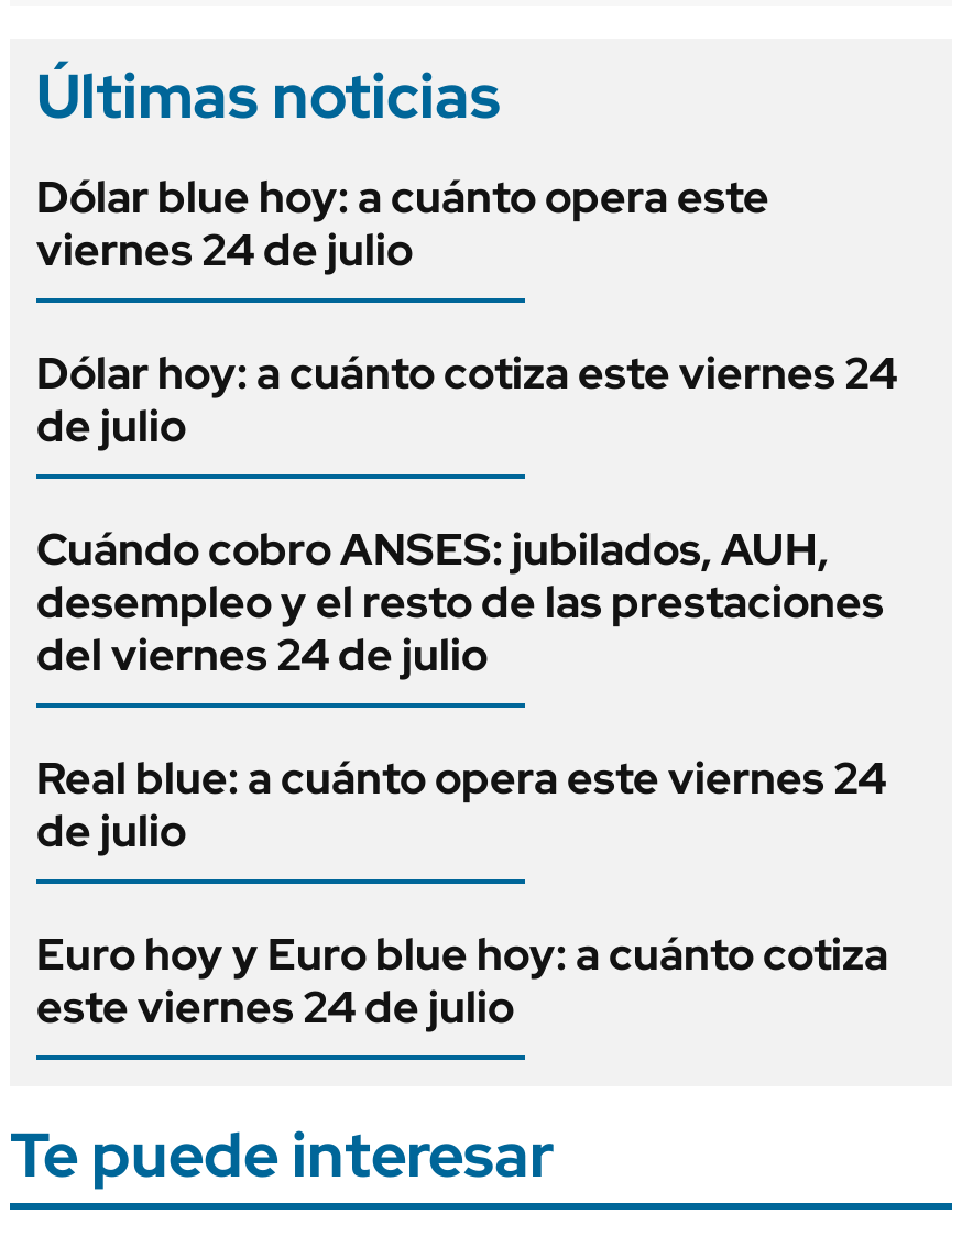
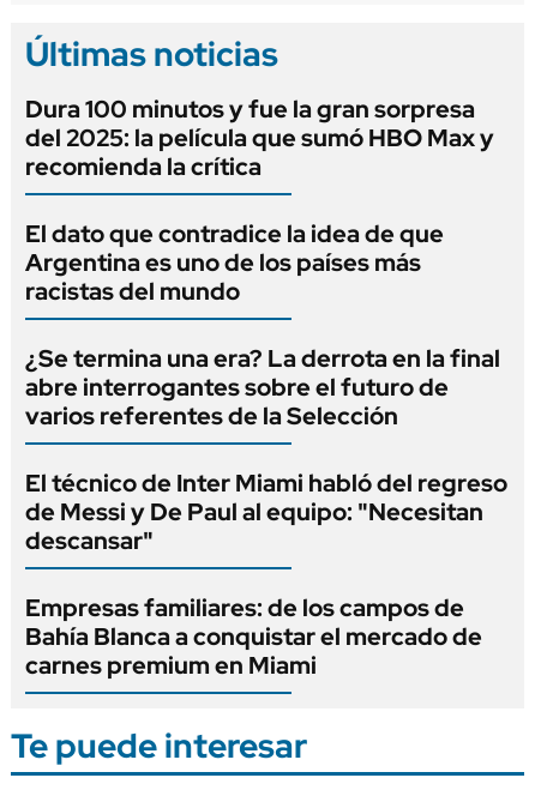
- Dólar blue hoy: a cuánto opera este
- viernes 24 de julio
+ Dura 100 minutos y fue la gran sorpresa
+ del 2025: la película que sumó HBO Max y
+ recomienda la crítica

- Dólar hoy: a cuánto cotiza este viernes 24
- de julio
+ El dato que contradice la idea de que
+ Argentina es uno de los países más
+ racistas del mundo

- Cuándo cobro ANSES: jubilados, AUH,
- desempleo y el resto de las prestaciones
- del viernes 24 de julio
+ ¿Se termina una era? La derrota en la final
+ abre interrogantes sobre el futuro de
+ varios referentes de la Selección

- Real blue: a cuánto opera este viernes 24
- de julio
+ El técnico de Inter Miami habló del regreso
+ de Messi y De Paul al equipo: "Necesitan
+ descansar"

- Euro hoy y Euro blue hoy: a cuánto cotiza
- este viernes 24 de julio
+ Empresas familiares: de los campos de
+ Bahía Blanca a conquistar el mercado de
+ carnes premium en Miami
